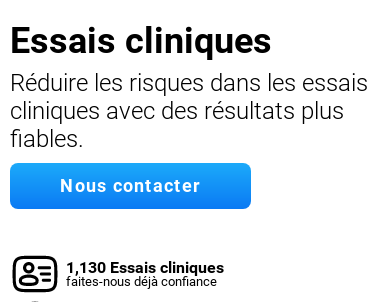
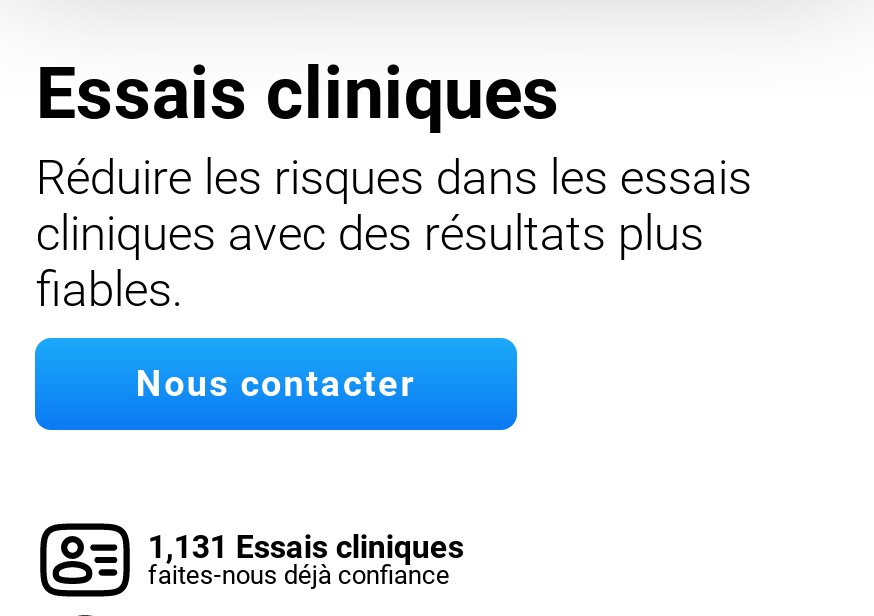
- 1,130 Essais cliniques
+ 1,131 Essais cliniques
